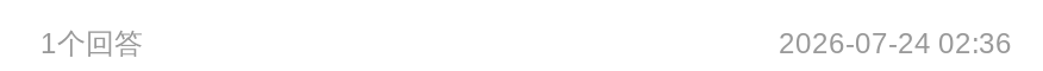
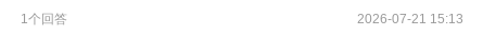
- 2026-07-24 02:36
+ 2026-07-21 15:13
